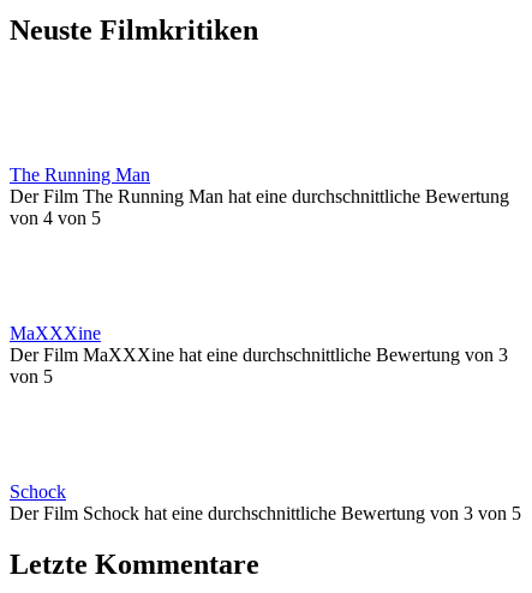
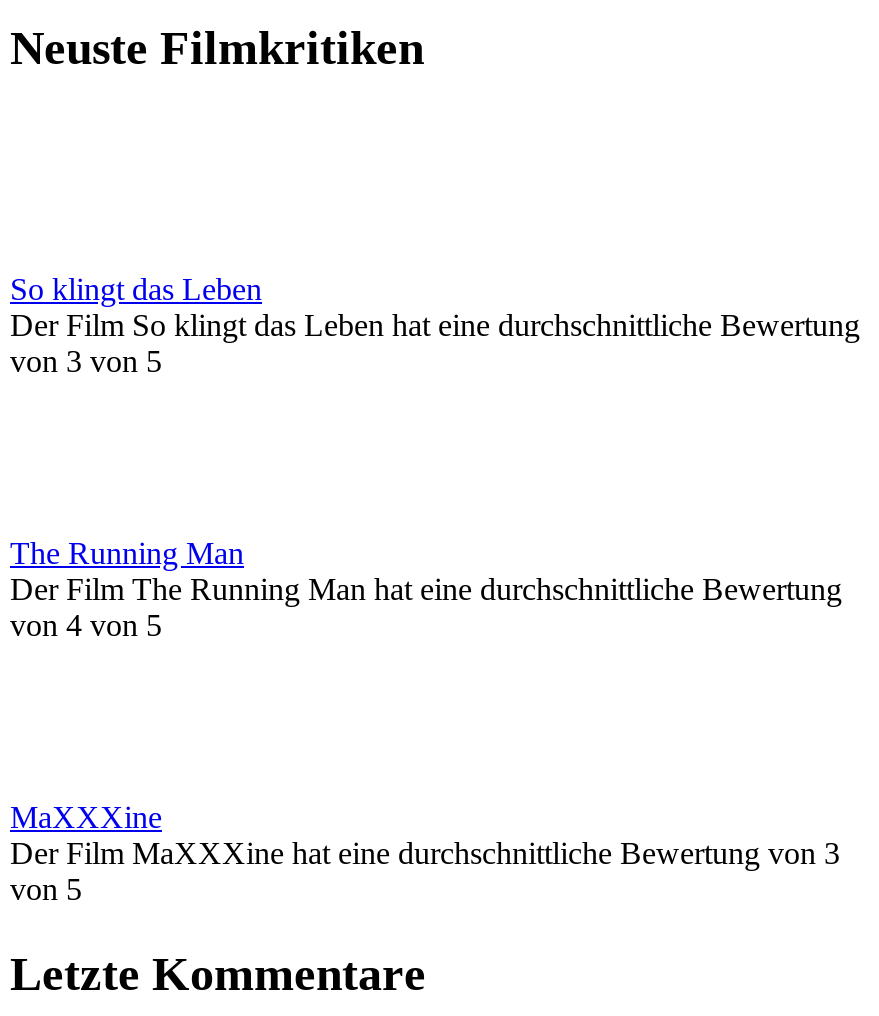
+ So klingt das Leben
+ Der Film So klingt das Leben hat eine durchschnittliche Bewertung
+ von 3 von 5

moved down: The Running Man | Der Film The Running Man hat eine durchschnittliche Bewertung | von 4 von 5 | MaXXXine | Der Film MaXXXine hat eine durchschnittliche Bewertung von 3 | von 5

- Schock
- Der Film Schock hat eine durchschnittliche Bewertung von 3 von 5
